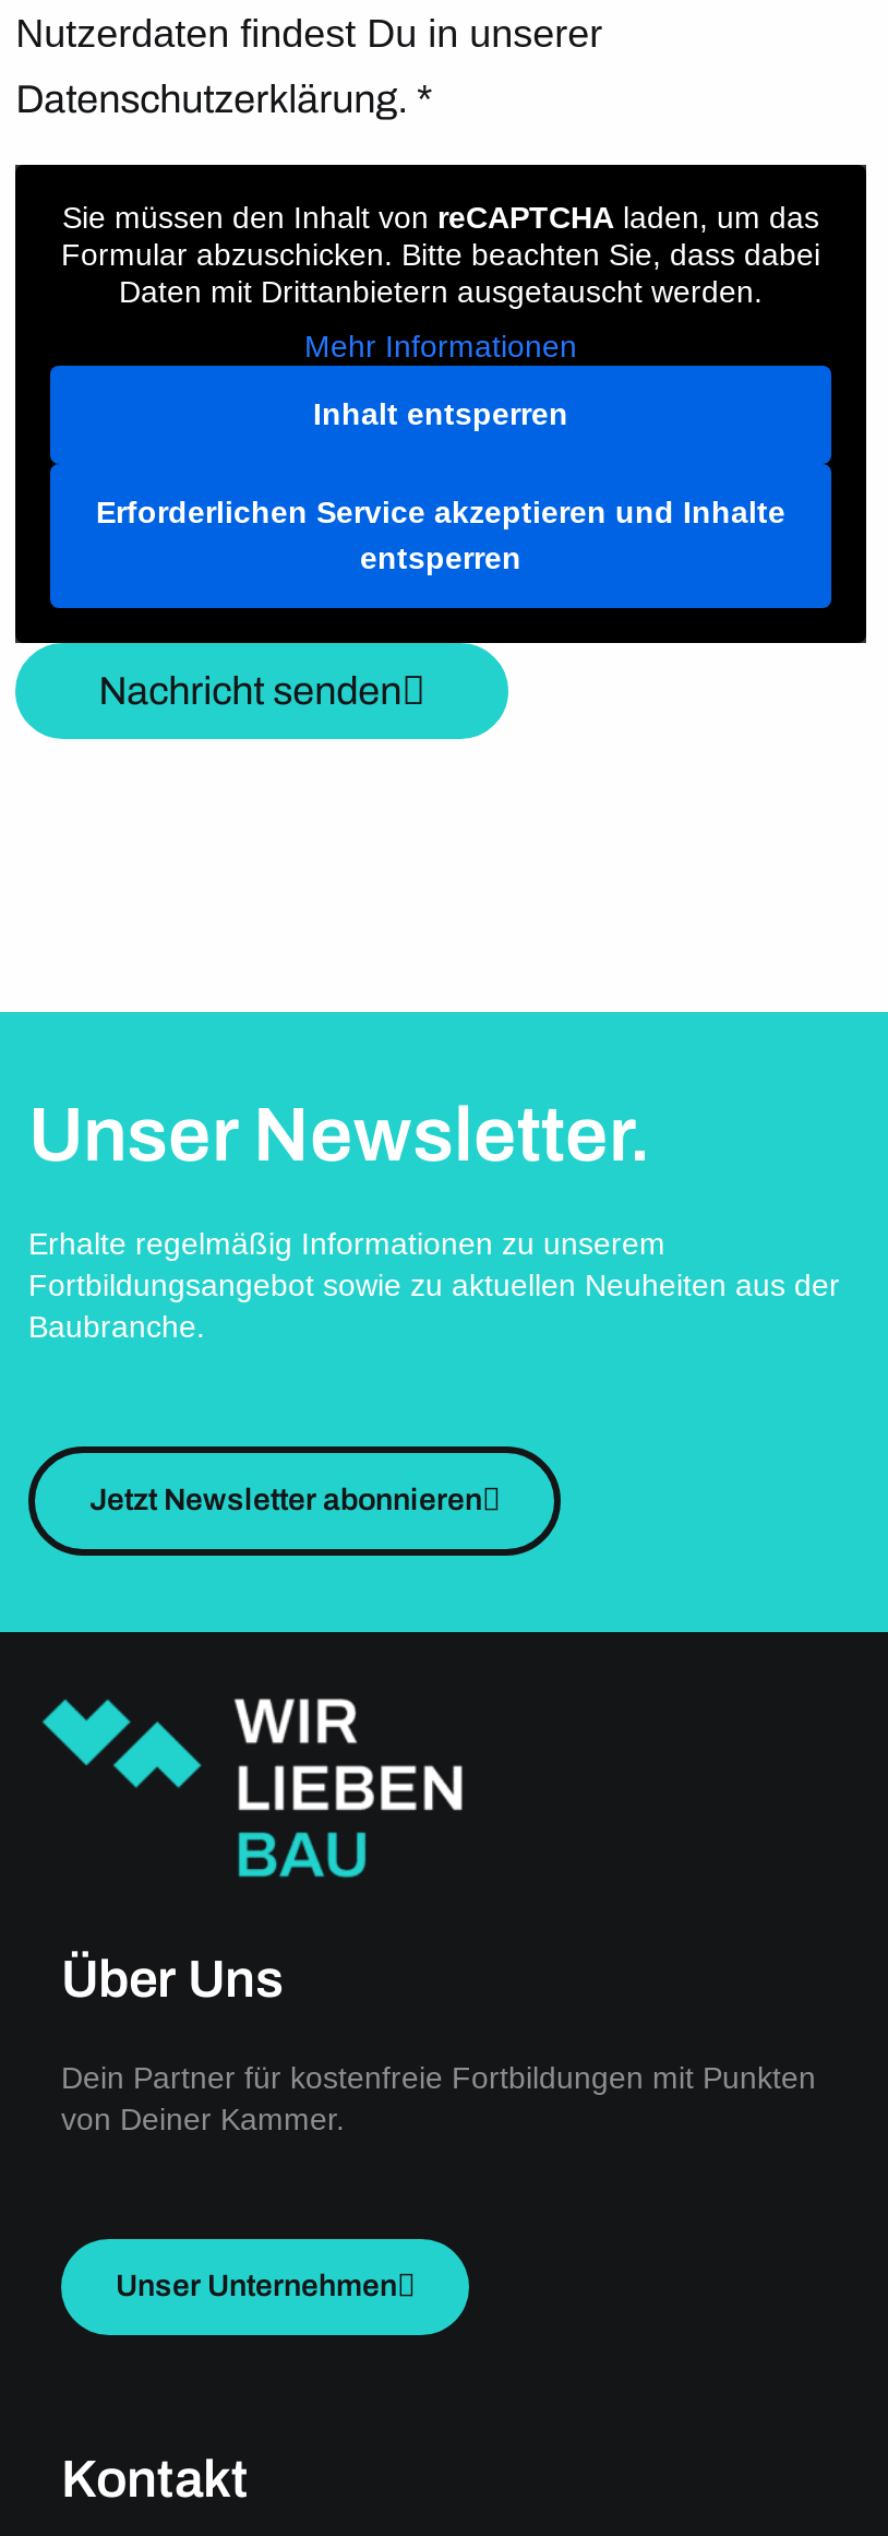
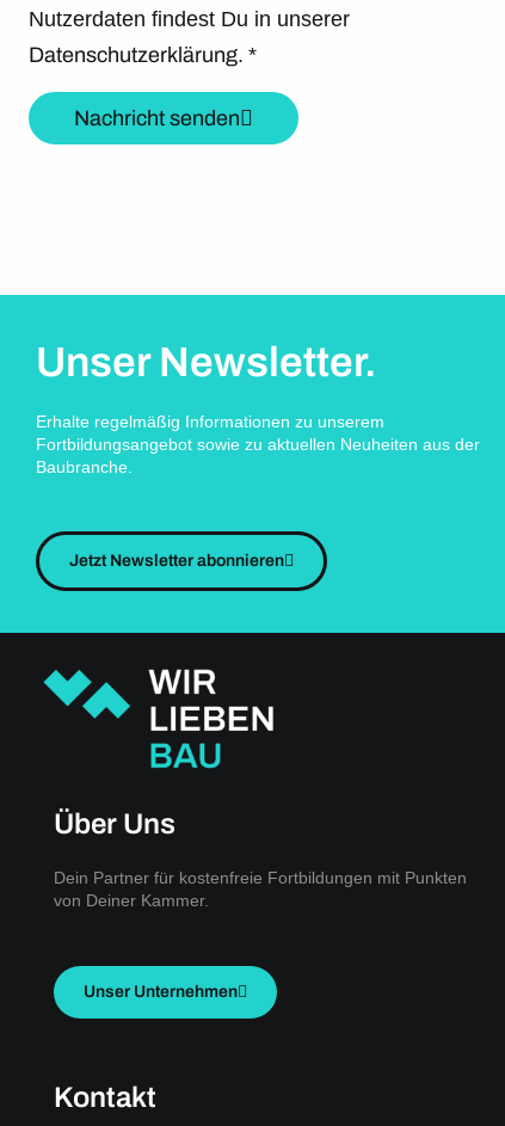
- [image]
- Sie müssen den Inhalt von reCAPTCHA laden, um das
- Formular abzuschicken. Bitte beachten Sie, dass dabei
- Daten mit Drittanbietern ausgetauscht werden.
- Mehr Informationen
- Inhalt entsperren
- Erforderlichen Service akzeptieren und Inhalte
- entsperren
